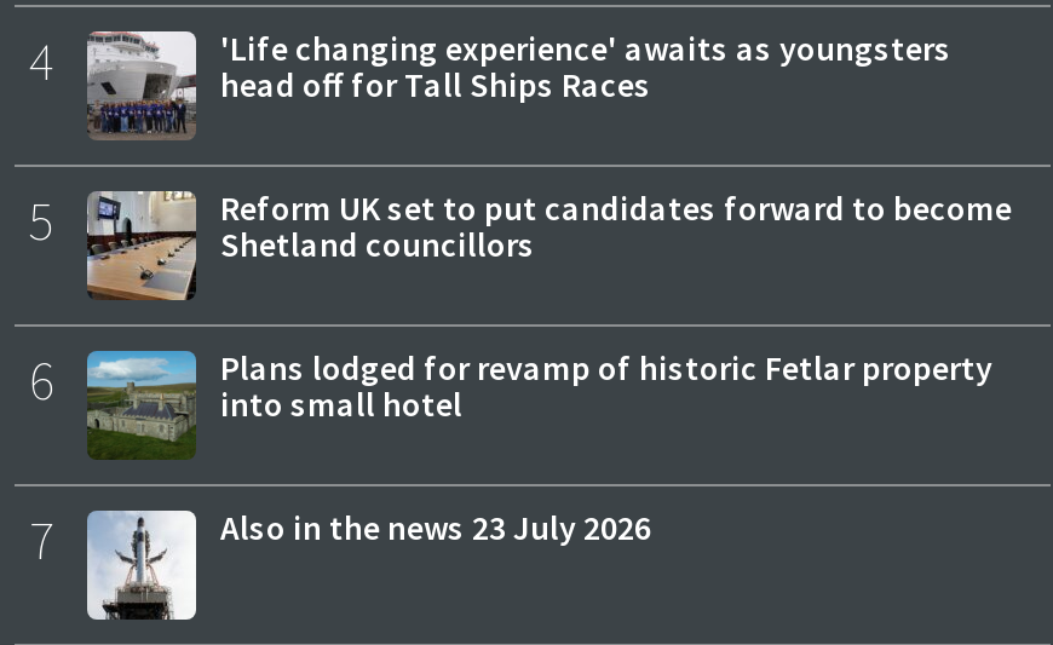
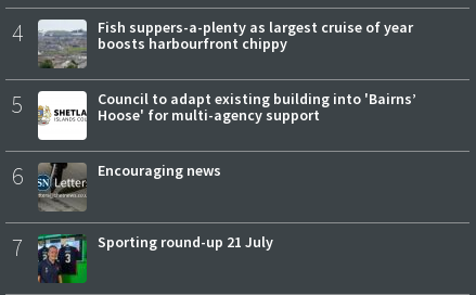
- [image]
- 'Life changing experience' awaits as youngsters
- head off for Tall Ships Races
+ [image]
+ Fish suppers-a-plenty as largest cruise of year
+ boosts harbourfront chippy

- [image]
- Reform UK set to put candidates forward to become
- Shetland councillors
+ [image]
+ Council to adapt existing building into 'Bairns’
+ Hoose' for multi-agency support

- [image]
- Plans lodged for revamp of historic Fetlar property
- into small hotel
+ [image]
+ Encouraging news

- [image]
- Also in the news 23 July 2026
+ [image]
+ Sporting round-up 21 July
